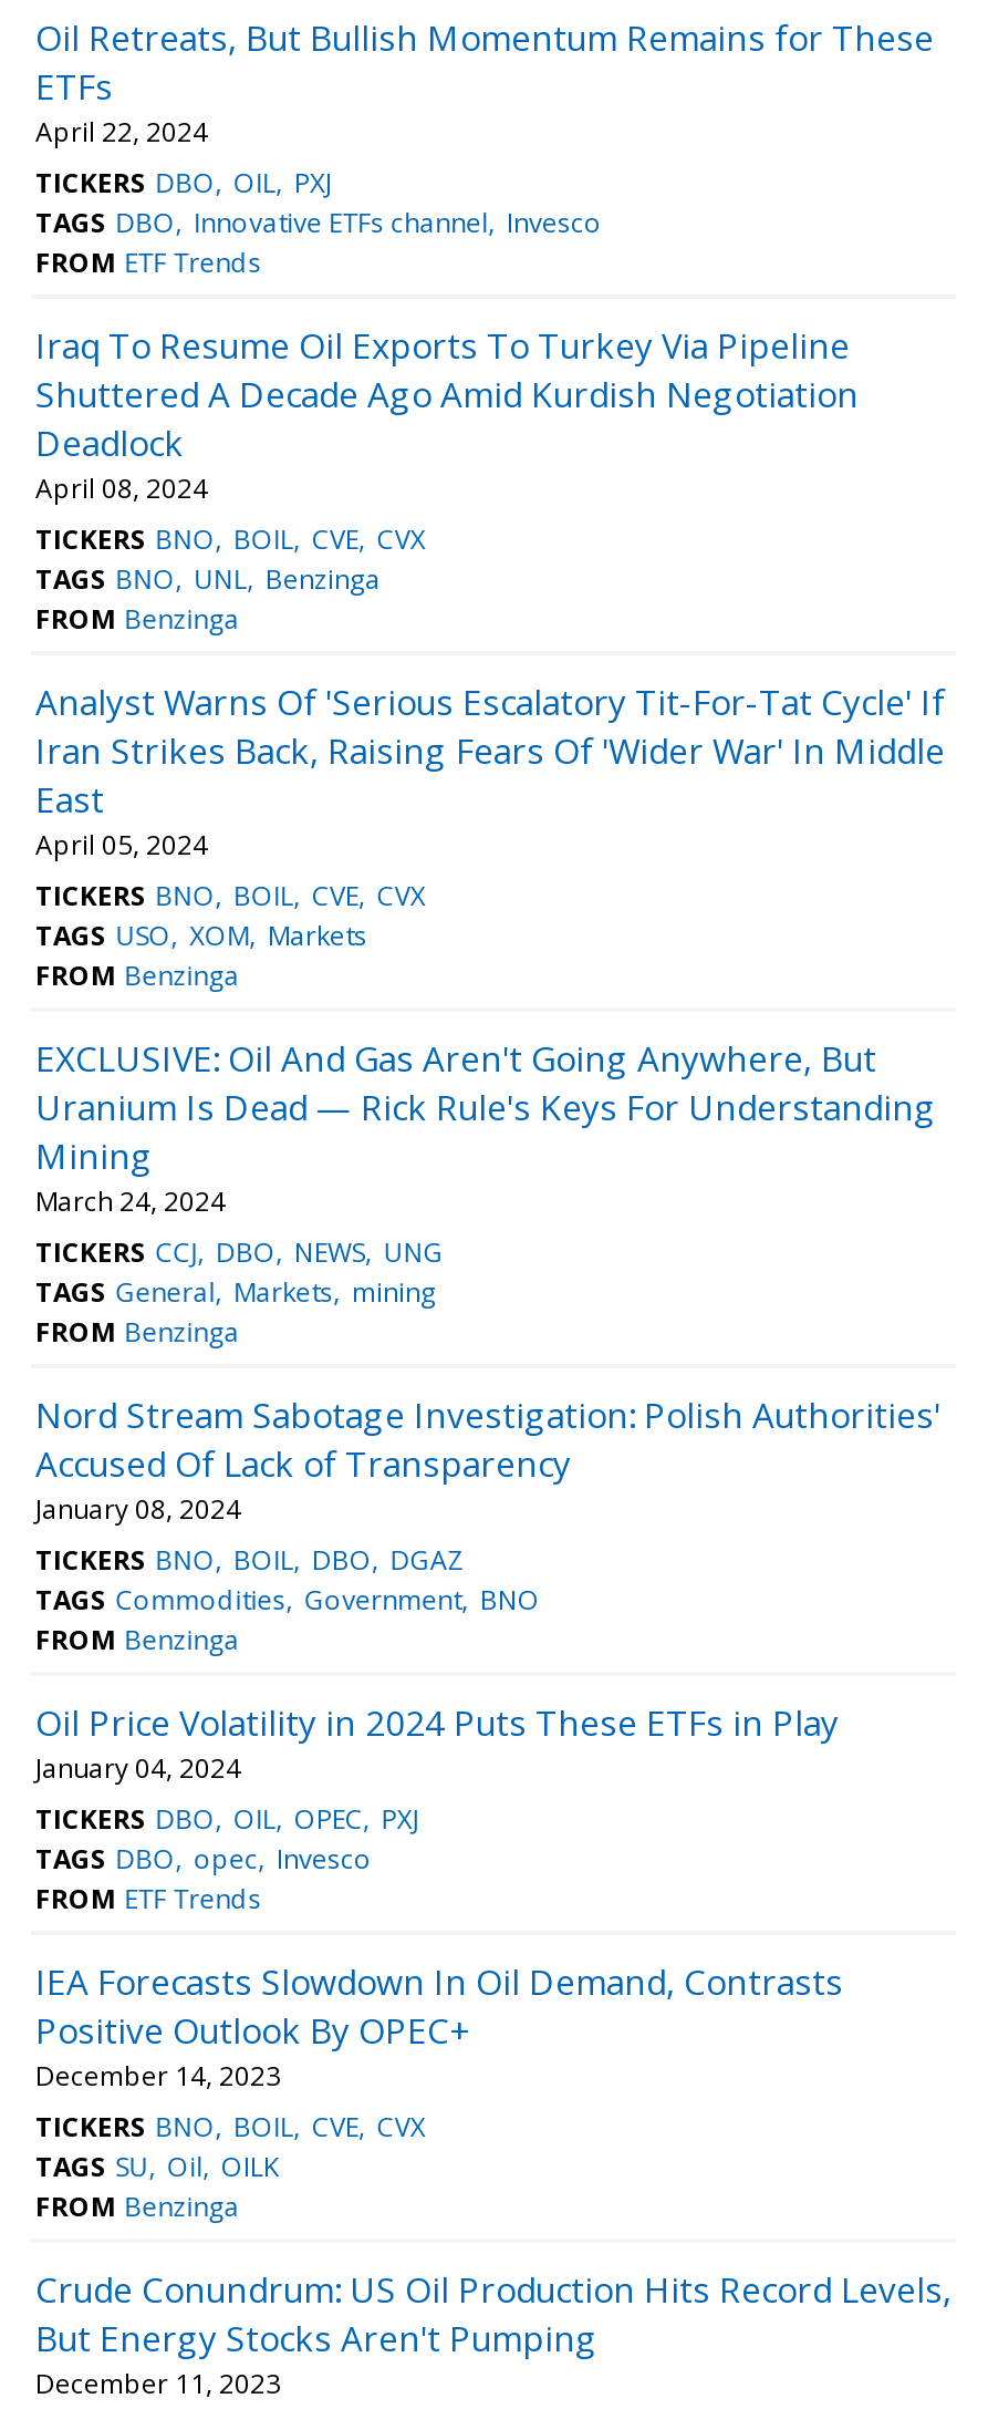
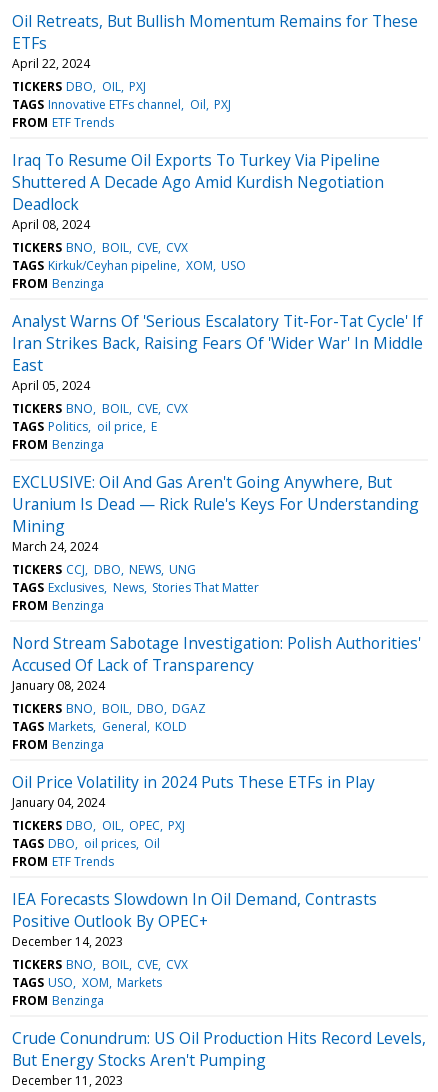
- TAGS DBO Innovative ETFs channel Invesco
+ TAGS Innovative ETFs channel Oil PXJ

- TAGS BNO UNL Benzinga
+ TAGS Kirkuk/Ceyhan pipeline XOM USO

moved down: TAGS USO XOM Markets

+ TAGS Politics oil price E

- TAGS General Markets mining
+ TAGS Exclusives News Stories That Matter

- TAGS Commodities Government BNO
+ TAGS Markets General KOLD

- TAGS DBO opec Invesco
+ TAGS DBO oil prices Oil

- TAGS SU Oil OILK
